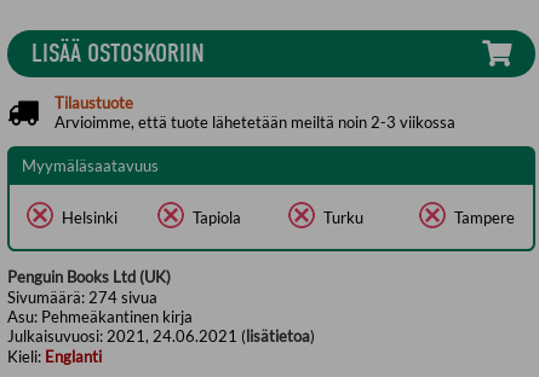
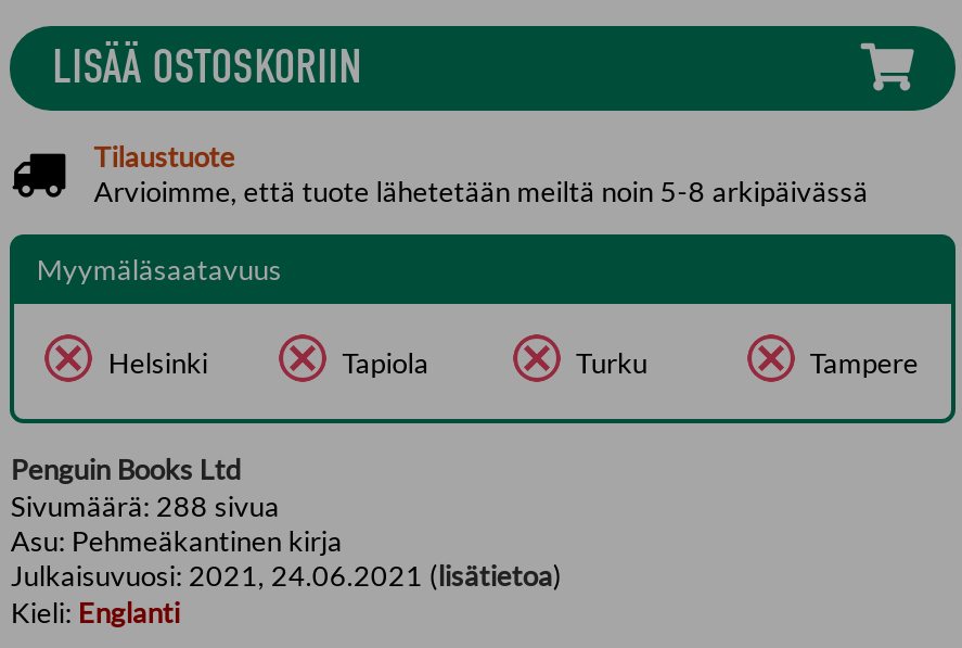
- Arvioimme, että tuote lähetetään meiltä noin 2-3 viikossa
+ Arvioimme, että tuote lähetetään meiltä noin 5-8 arkipäivässä

- Penguin Books Ltd (UK)
- Sivumäärä: 274 sivua
+ Penguin Books Ltd
+ Sivumäärä: 288 sivua
